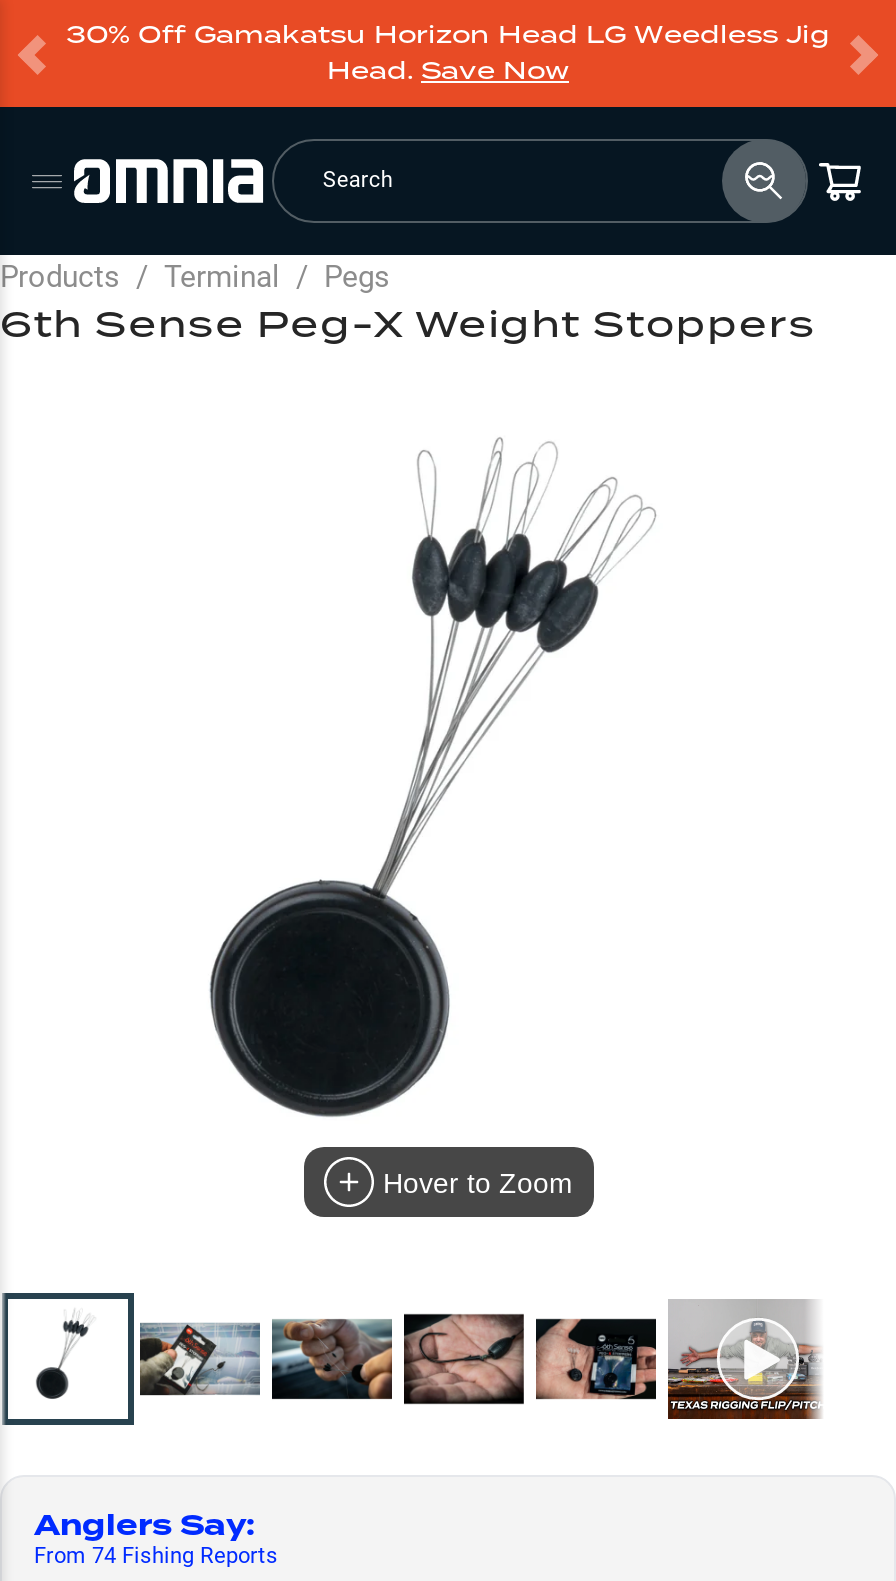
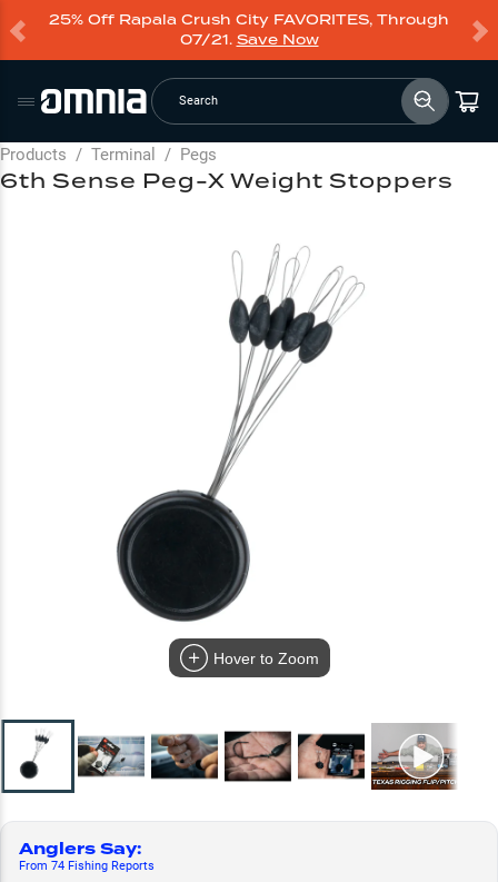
- 30% Off Gamakatsu Horizon Head LG Weedless Jig
- Head. Save Now
+ 25% Off Rapala Crush City FAVORITES, Through
+ 07/21. Save Now
